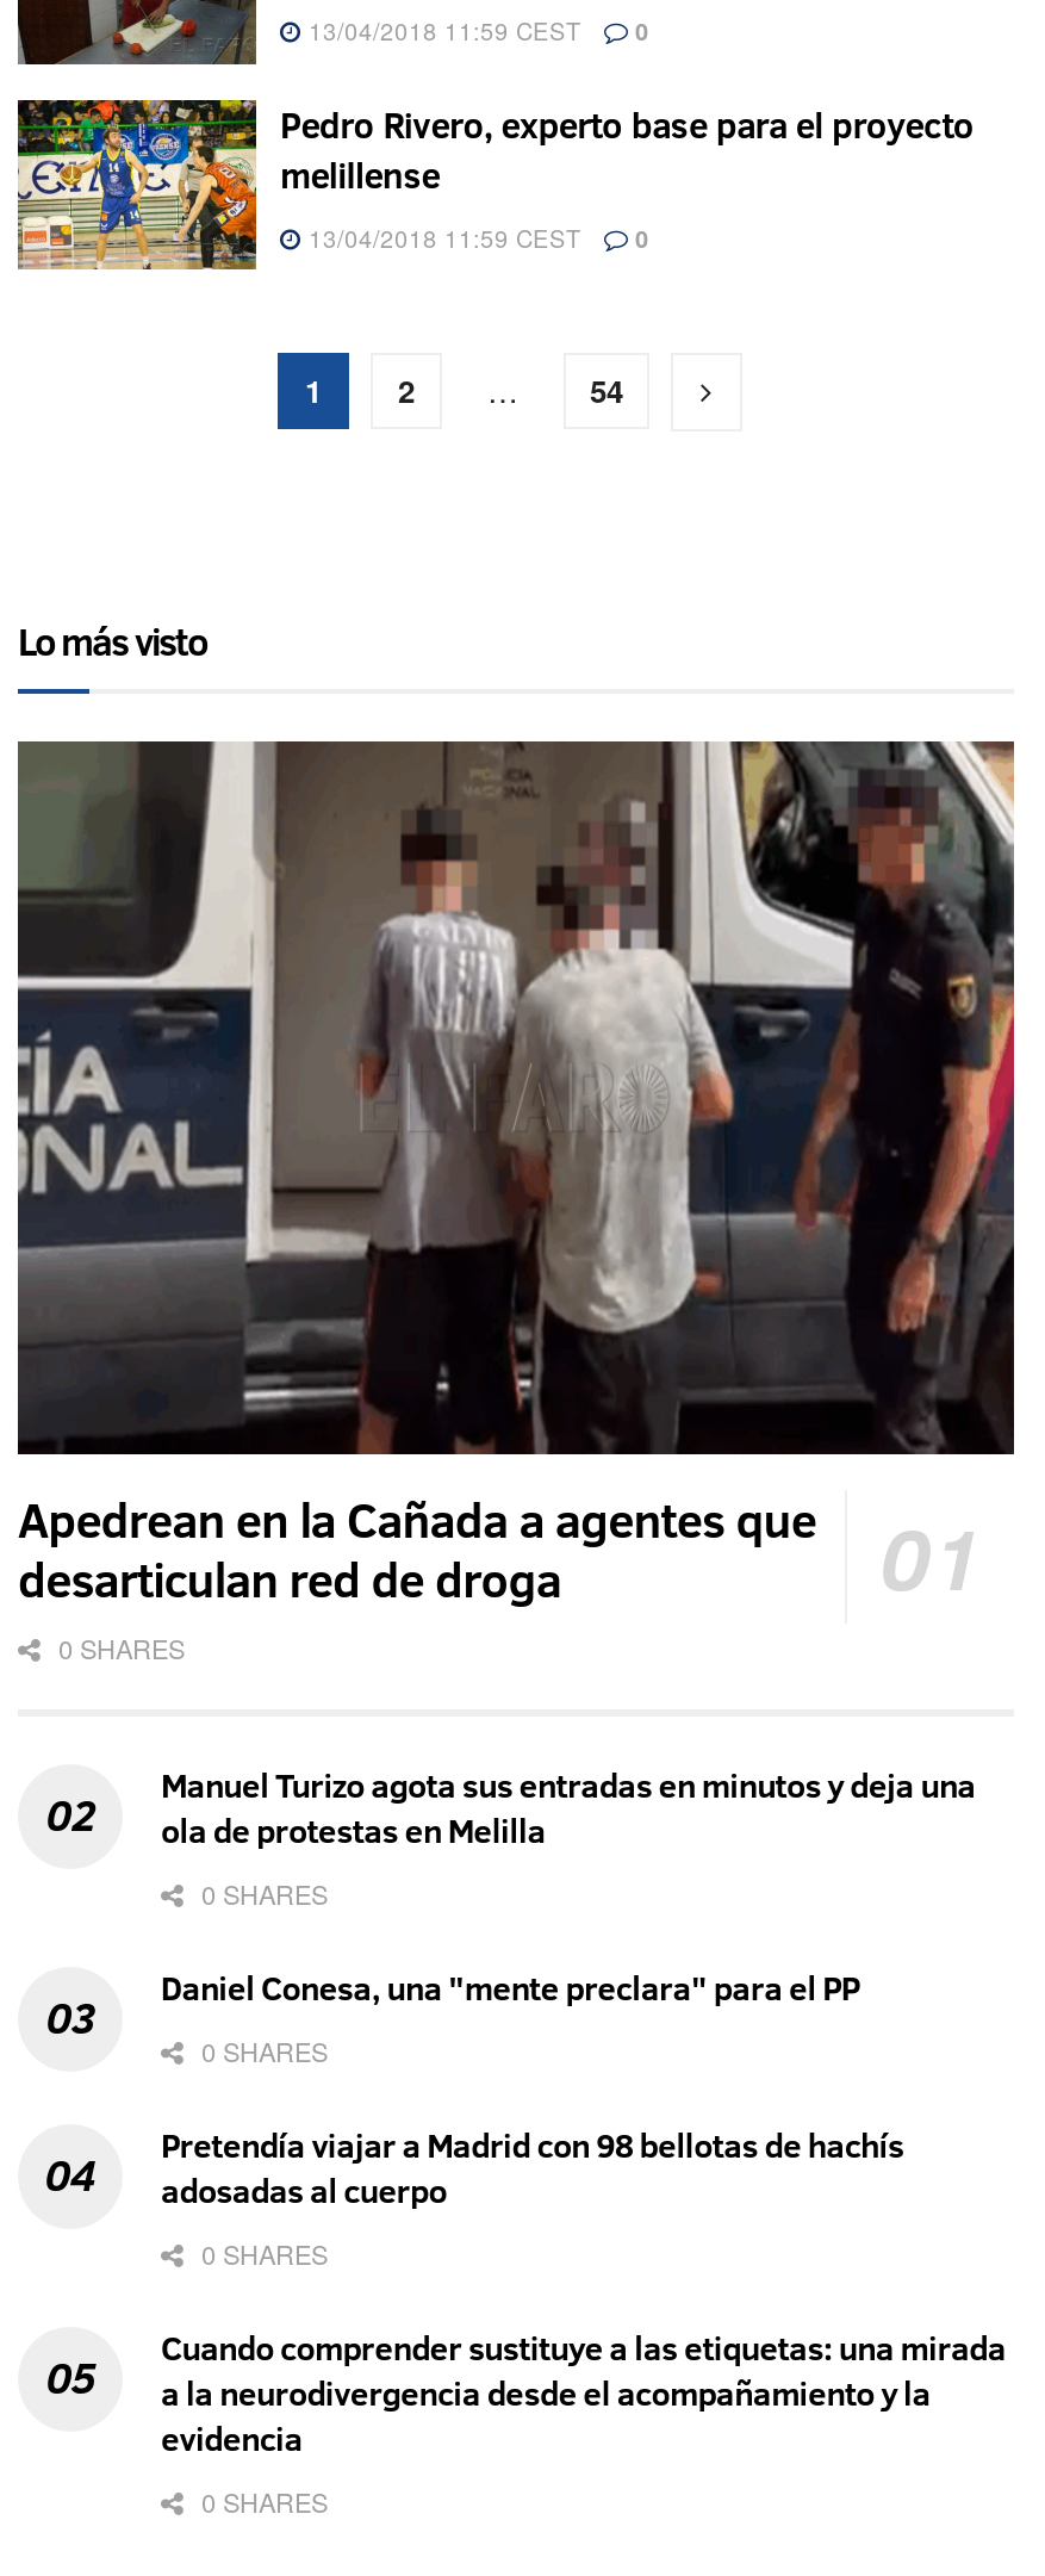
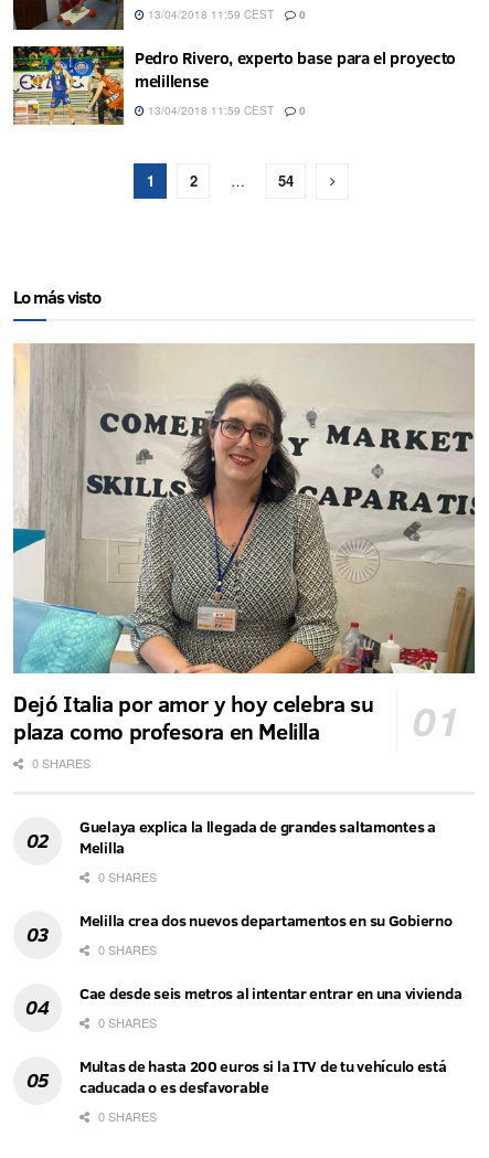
- [image]
- Apedrean en la Cañada a agentes que
- desarticulan red de droga
+ [image]
+ Dejó Italia por amor y hoy celebra su
+ plaza como profesora en Melilla

- Manuel Turizo agota sus entradas en minutos y deja una
- ola de protestas en Melilla
+ Guelaya explica la llegada de grandes saltamontes a
+ Melilla

- Daniel Conesa, una "mente preclara" para el PP
+ Melilla crea dos nuevos departamentos en su Gobierno

- Pretendía viajar a Madrid con 98 bellotas de hachís
- adosadas al cuerpo
+ Cae desde seis metros al intentar entrar en una vivienda

- Cuando comprender sustituye a las etiquetas: una mirada
- a la neurodivergencia desde el acompañamiento y la
- evidencia
+ Multas de hasta 200 euros si la ITV de tu vehículo está
+ caducada o es desfavorable
